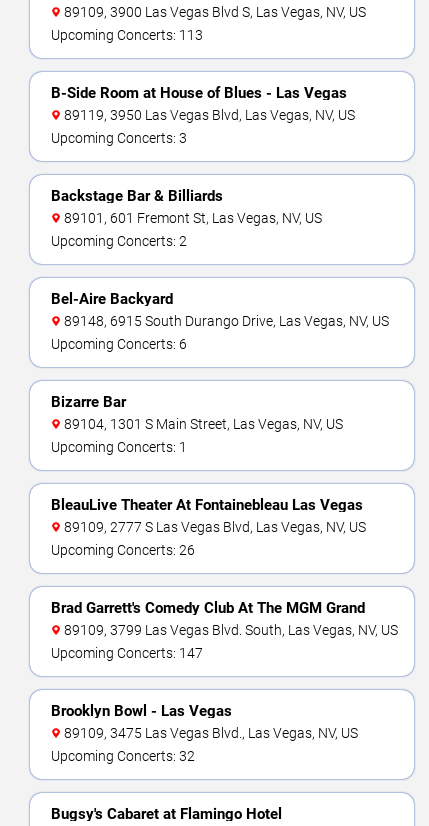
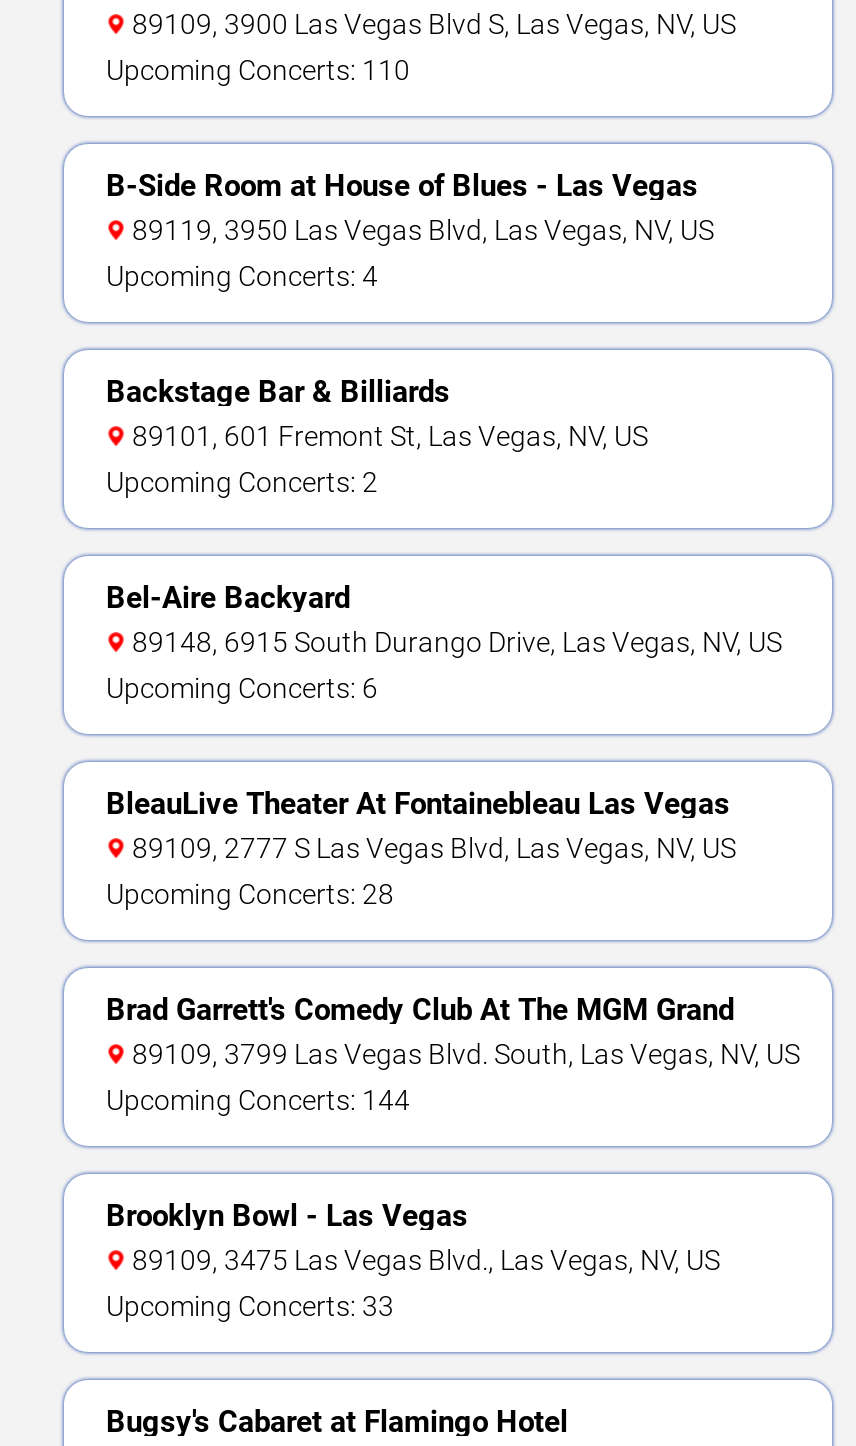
- Upcoming Concerts: 113
+ Upcoming Concerts: 110

- Upcoming Concerts: 3
+ Upcoming Concerts: 4

- Bizarre Bar
- 89104, 1301 S Main Street, Las Vegas, NV, US
- Upcoming Concerts: 1

- Upcoming Concerts: 26
+ Upcoming Concerts: 28

- Upcoming Concerts: 147
+ Upcoming Concerts: 144

- Upcoming Concerts: 32
+ Upcoming Concerts: 33
